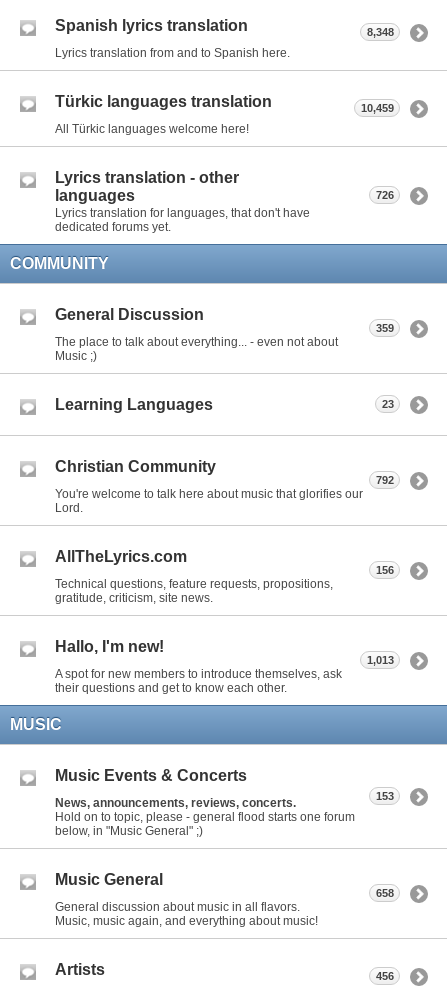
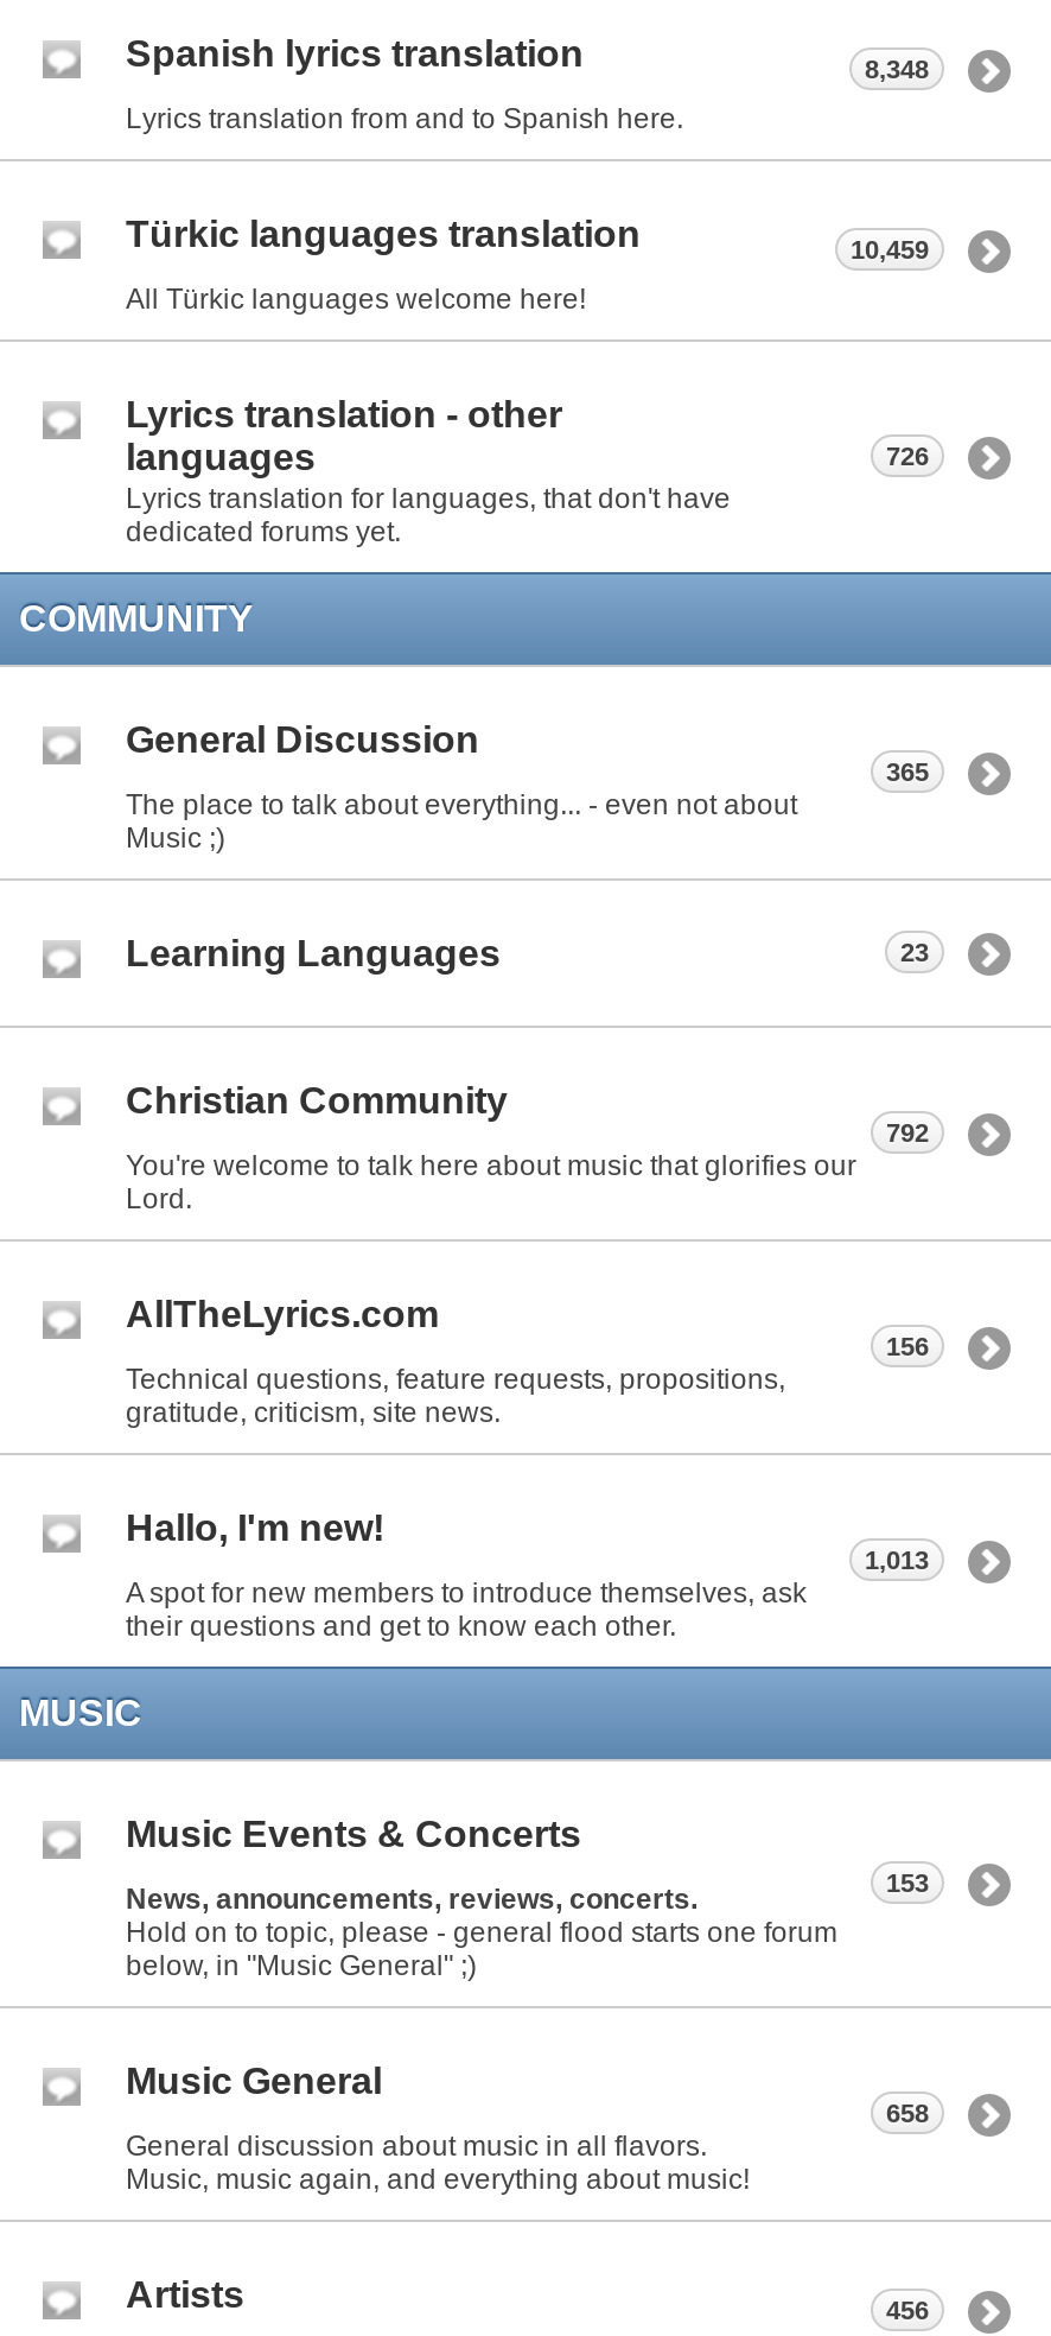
- 359
+ 365
